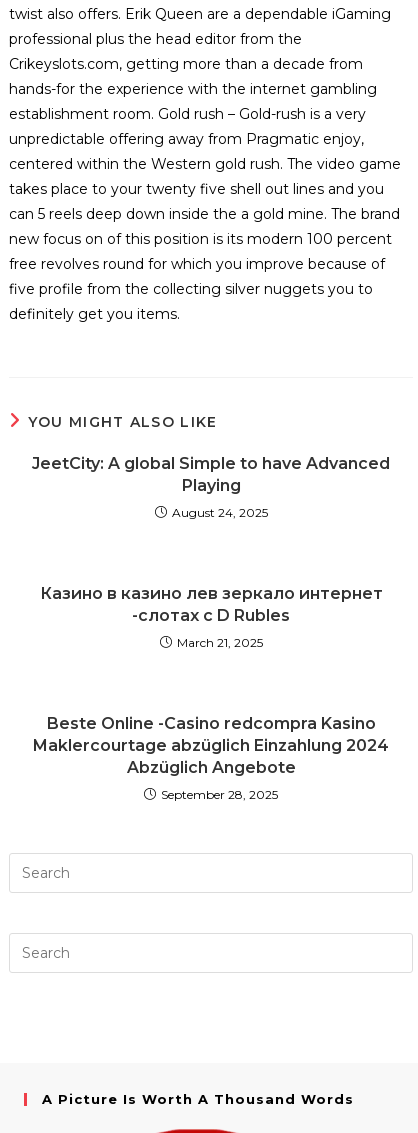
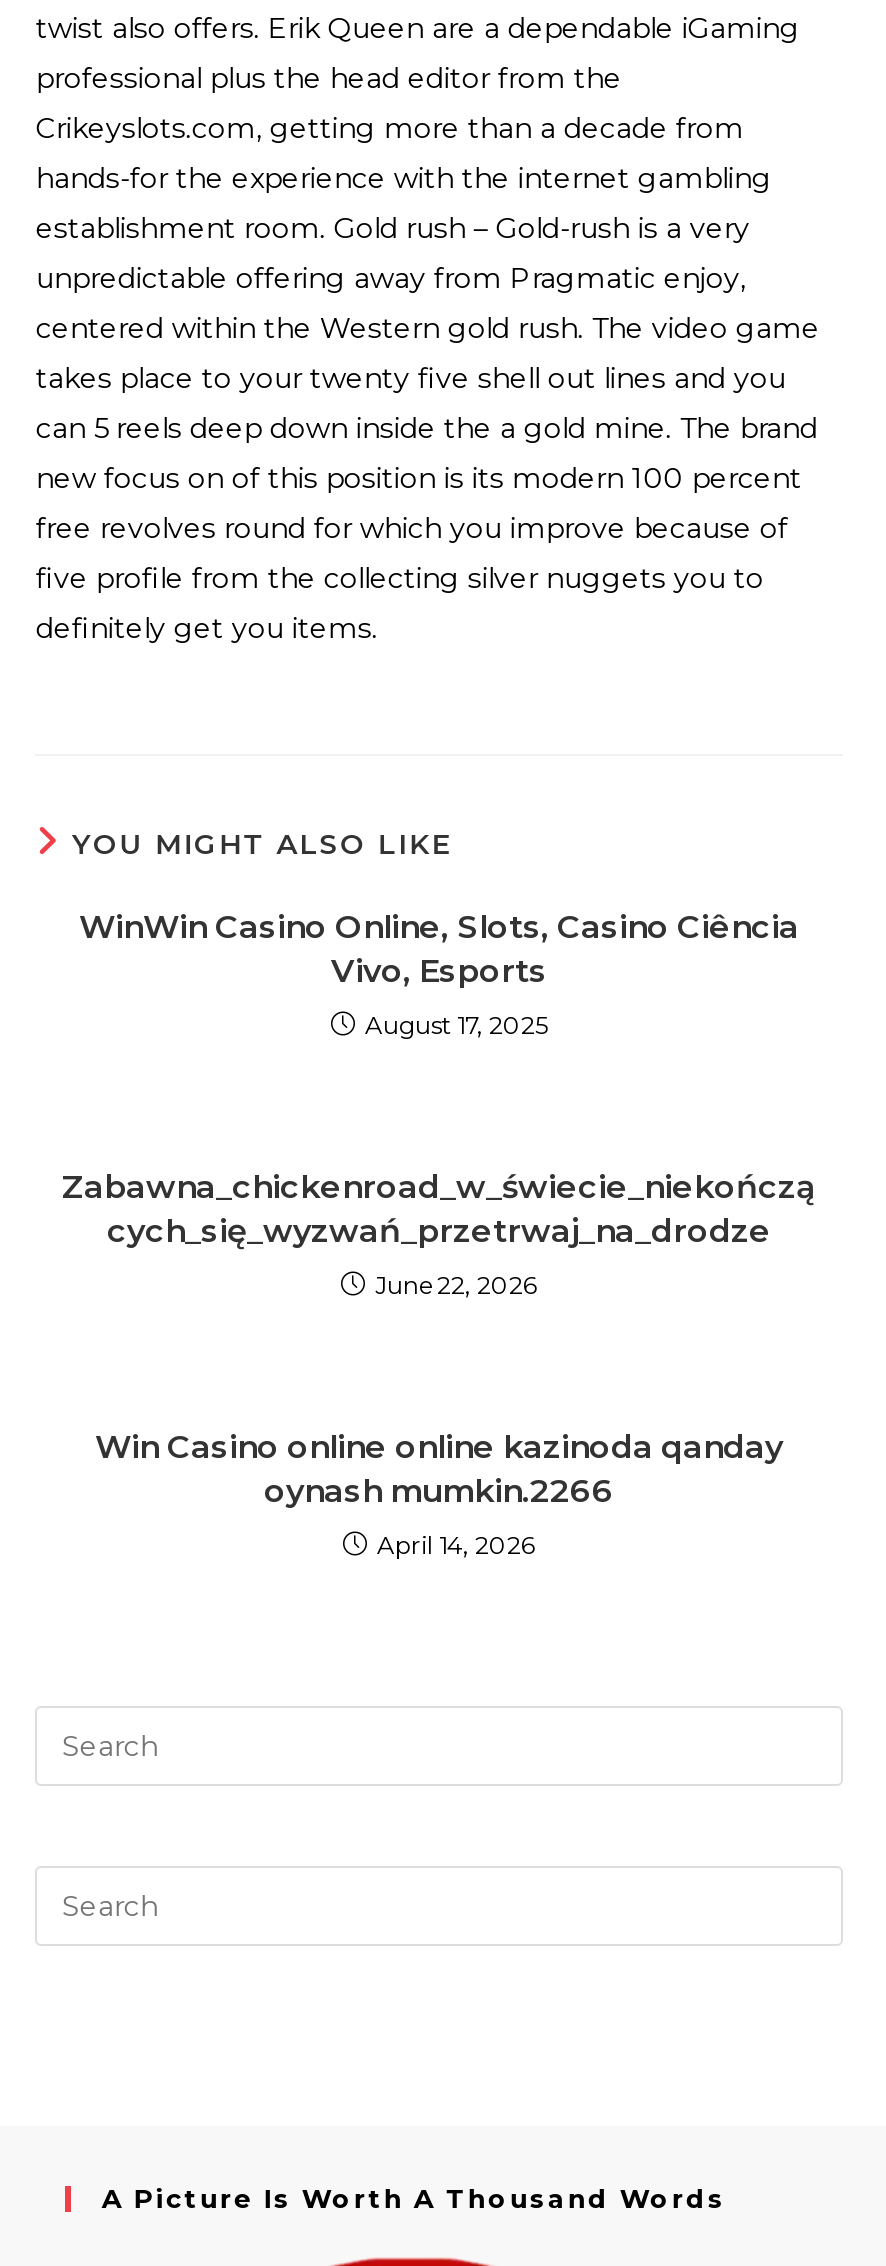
- JeetCity: A global Simple to have Advanced
- Playing
+ WinWin Casino Online, Slots, Casino Ciência
+ Vivo, Esports

- August 24, 2025
+ August 17, 2025

- Казино в казино лев зеркало интернет
- -слотах с D Rubles
+ Zabawna_chickenroad_w_świecie_niekończą
+ cych_się_wyzwań_przetrwaj_na_drodze

- March 21, 2025
+ June 22, 2026

- Beste Online -Casino redcompra Kasino
- Maklercourtage abzüglich Einzahlung 2024
- Abzüglich Angebote
+ Win Casino online online kazinoda qanday
+ oynash mumkin.2266

- September 28, 2025
+ April 14, 2026
